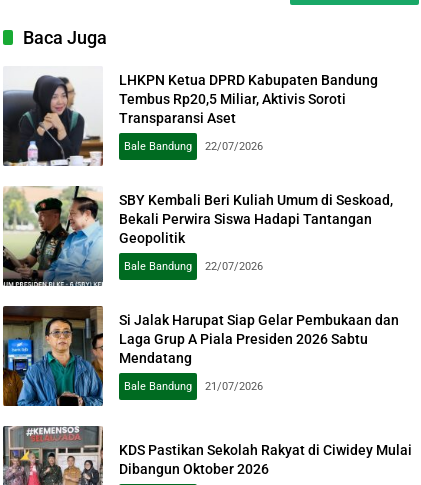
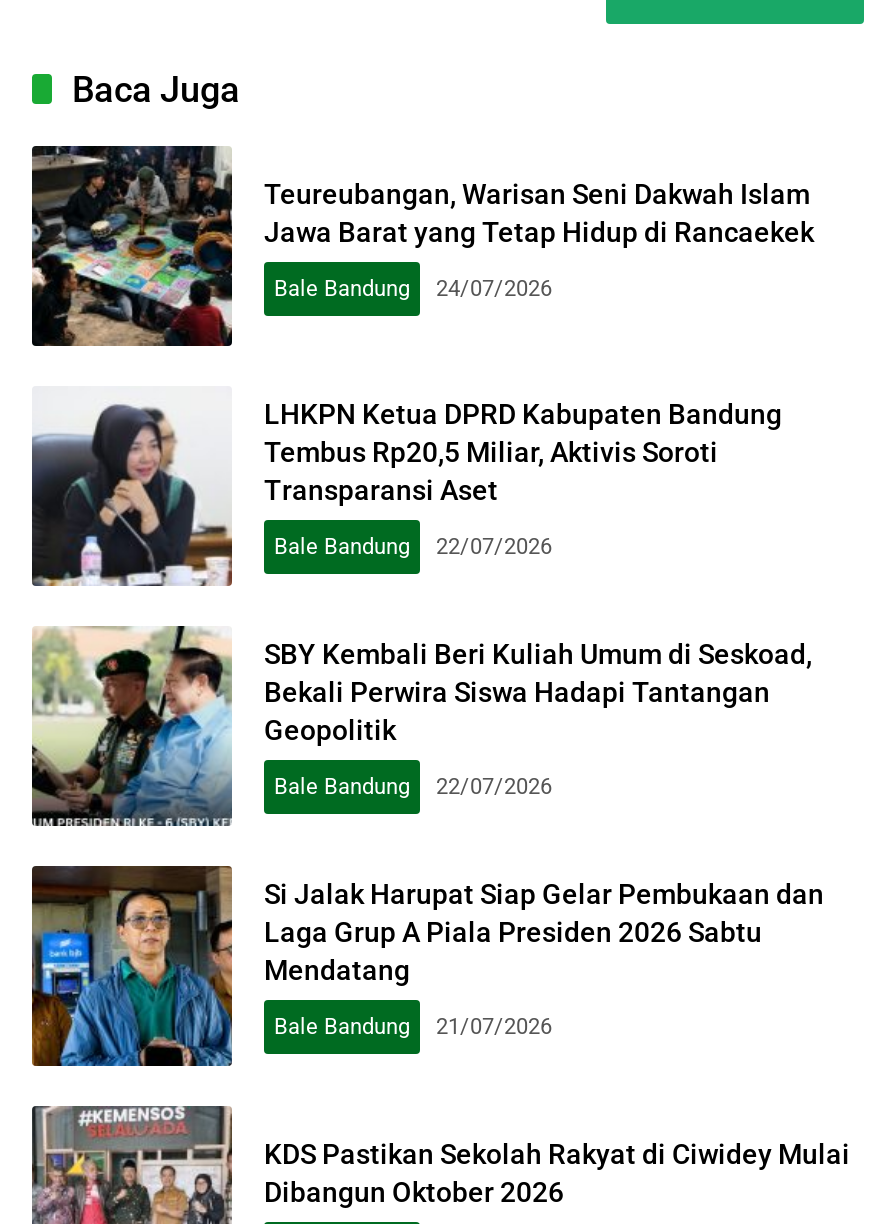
+ [image]
+ Teureubangan, Warisan Seni Dakwah Islam
+ Jawa Barat yang Tetap Hidup di Rancaekek
+ Bale Bandung
+ 24/07/2026
